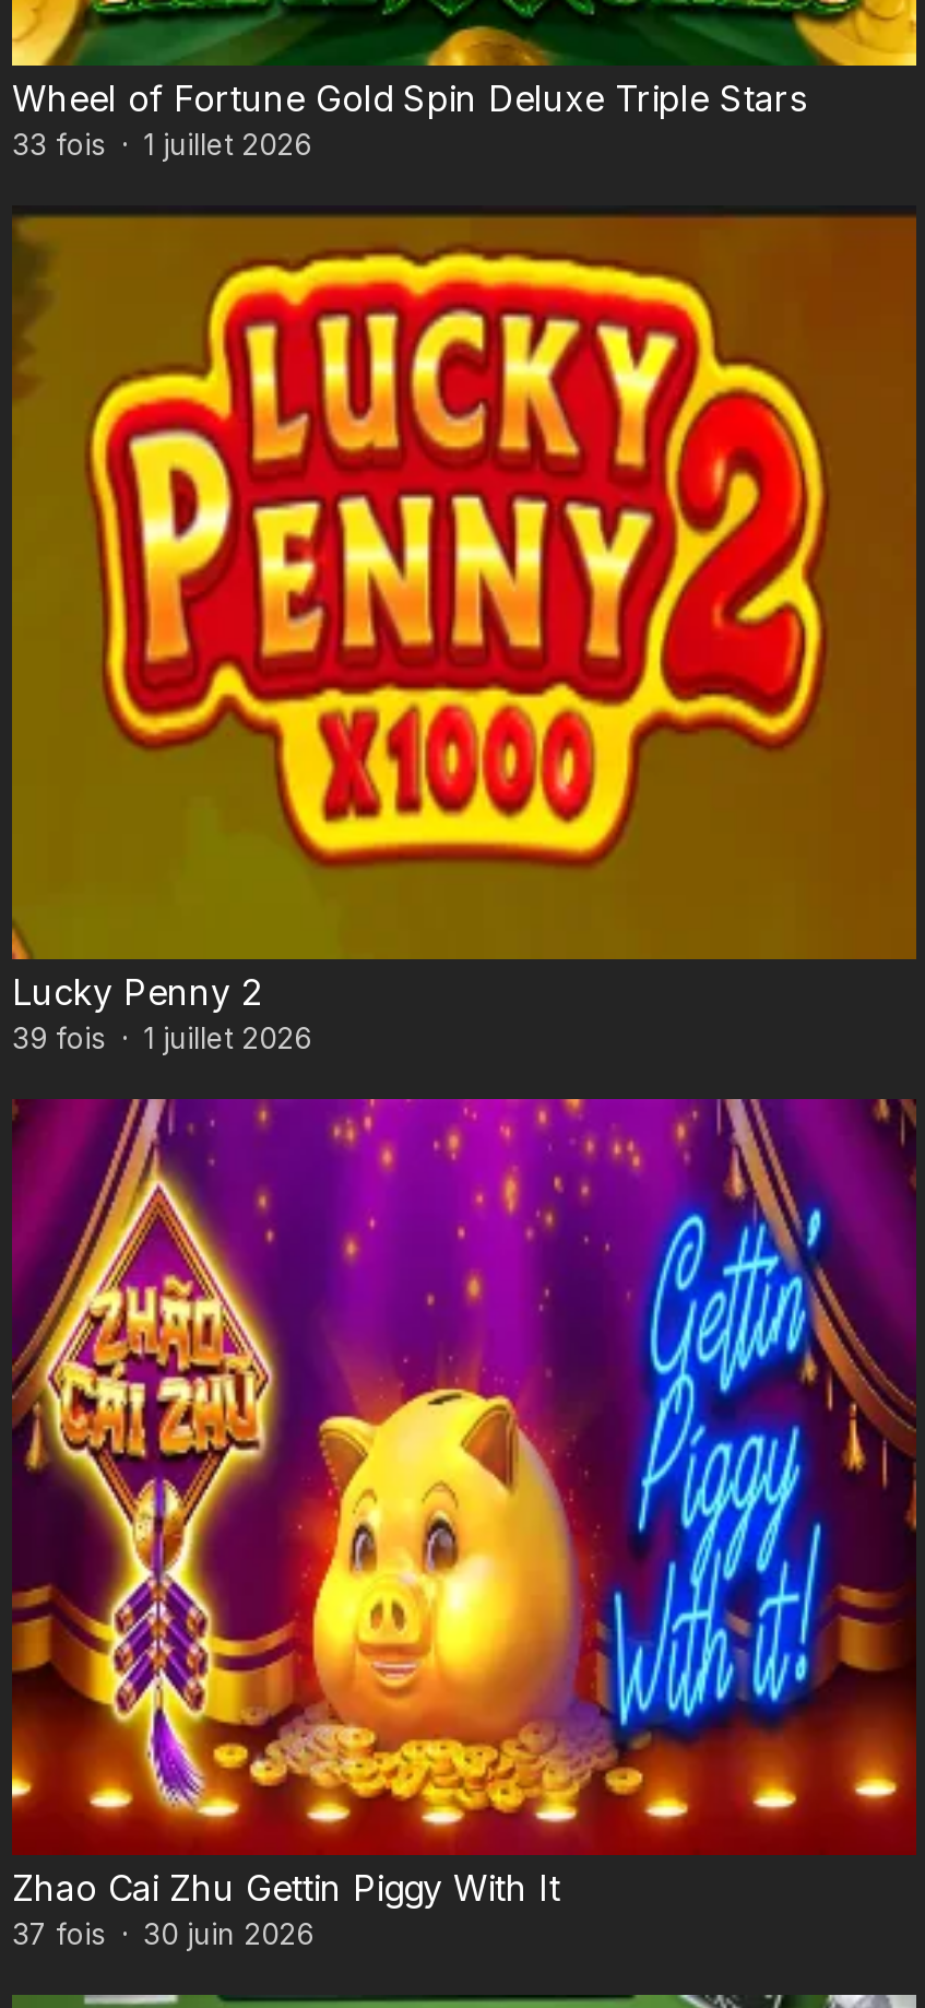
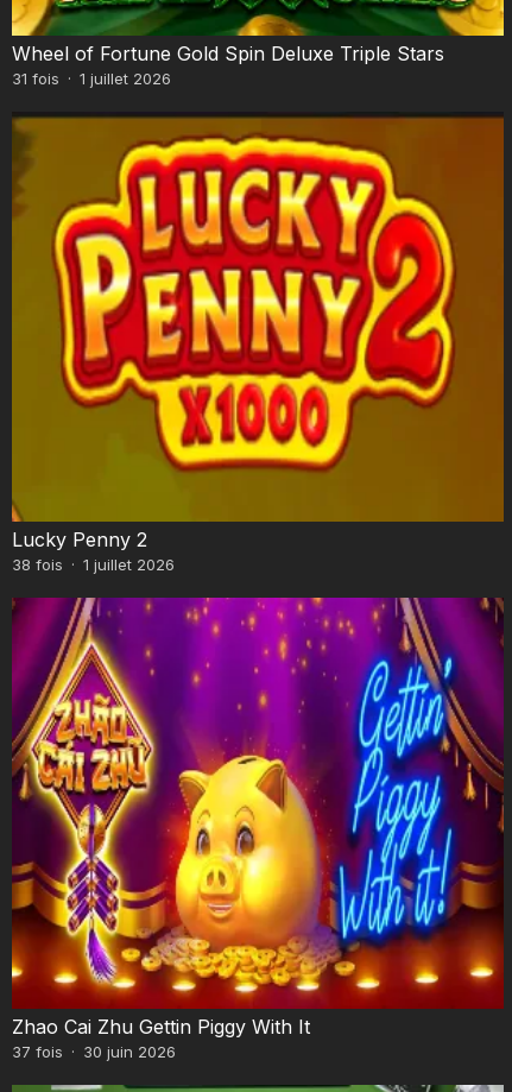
- 33 fois · 1 juillet 2026
+ 31 fois · 1 juillet 2026

- 39 fois · 1 juillet 2026
+ 38 fois · 1 juillet 2026
